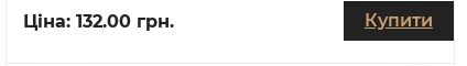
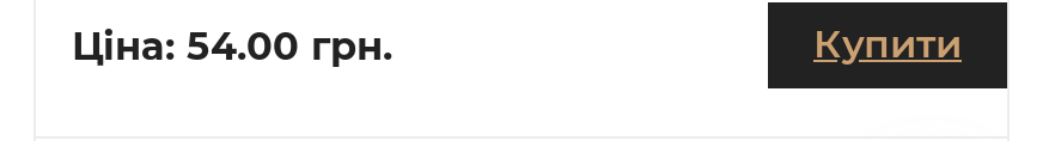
- Ціна: 132.00 грн.
+ Ціна: 54.00 грн.
